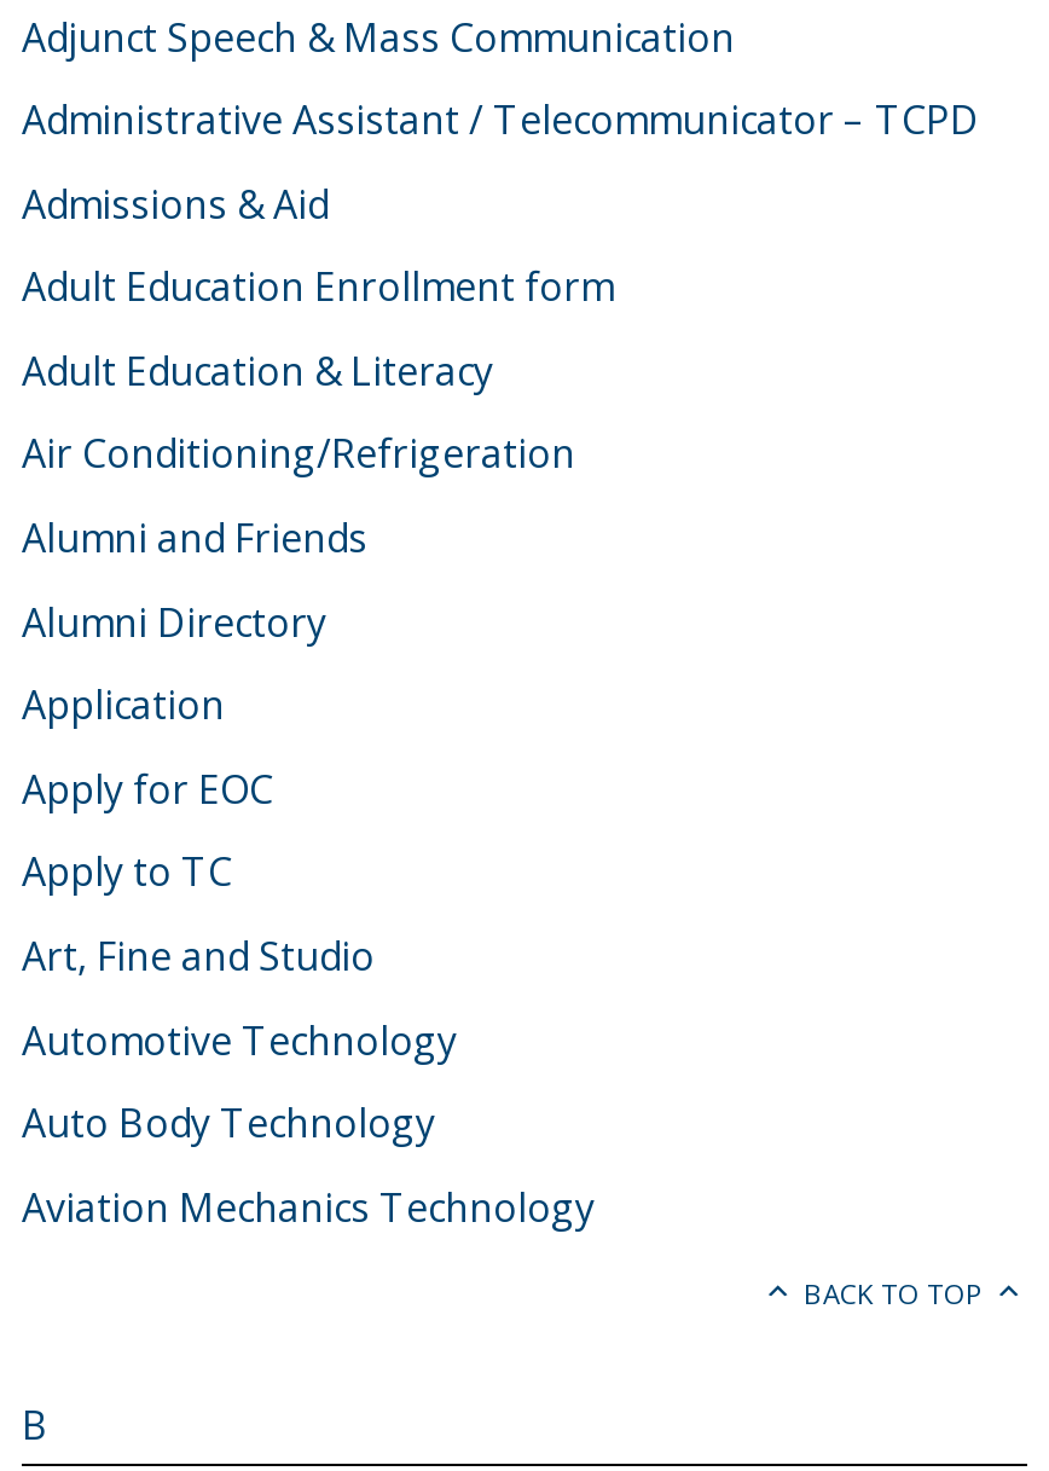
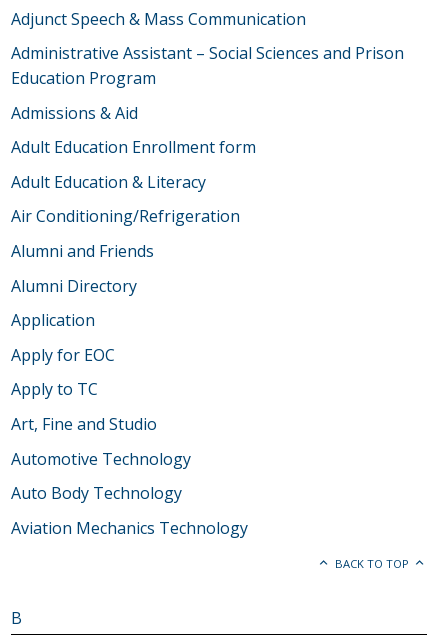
- Administrative Assistant / Telecommunicator – TCPD
+ Administrative Assistant – Social Sciences and Prison
+ Education Program
